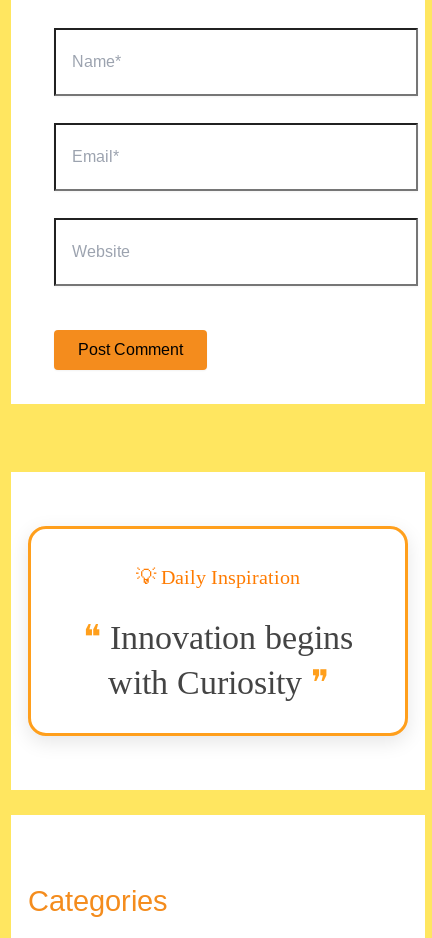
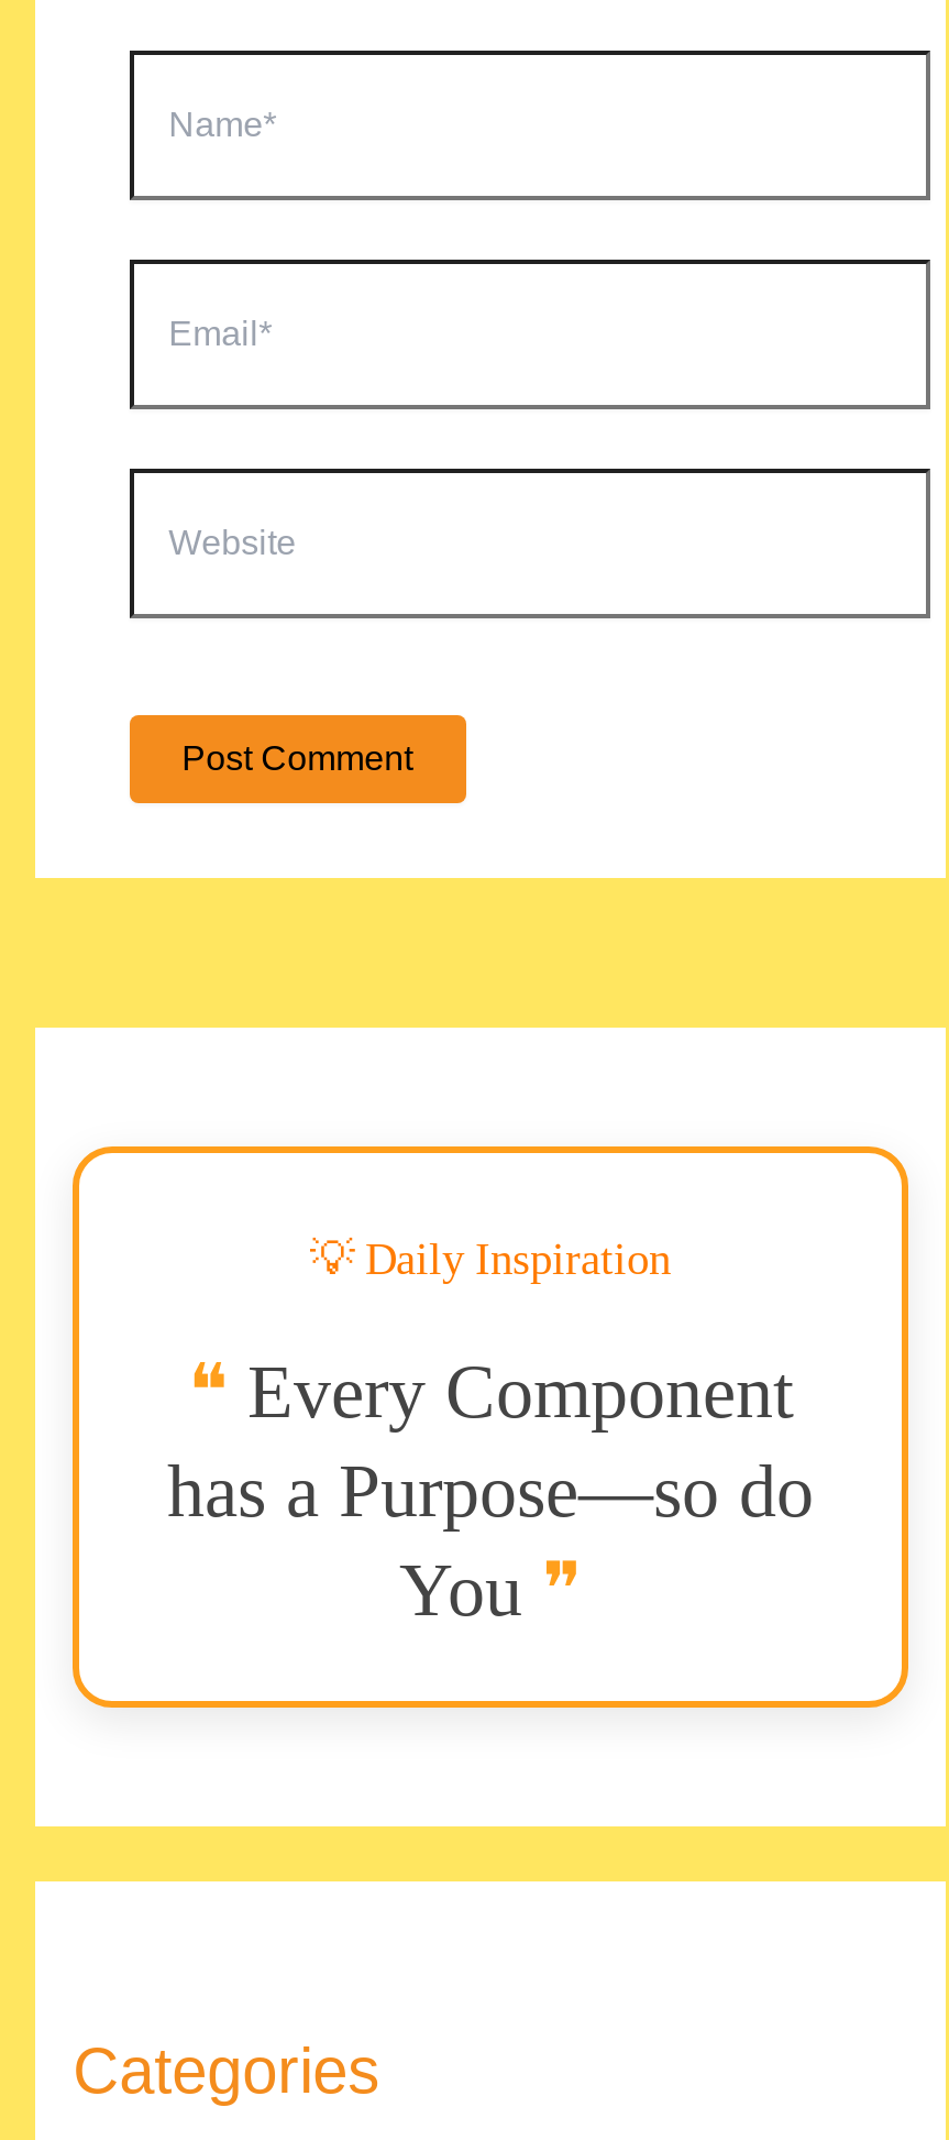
- Innovation begins
- with Curiosity
+ Every Component
+ has a Purpose—so do
+ You
